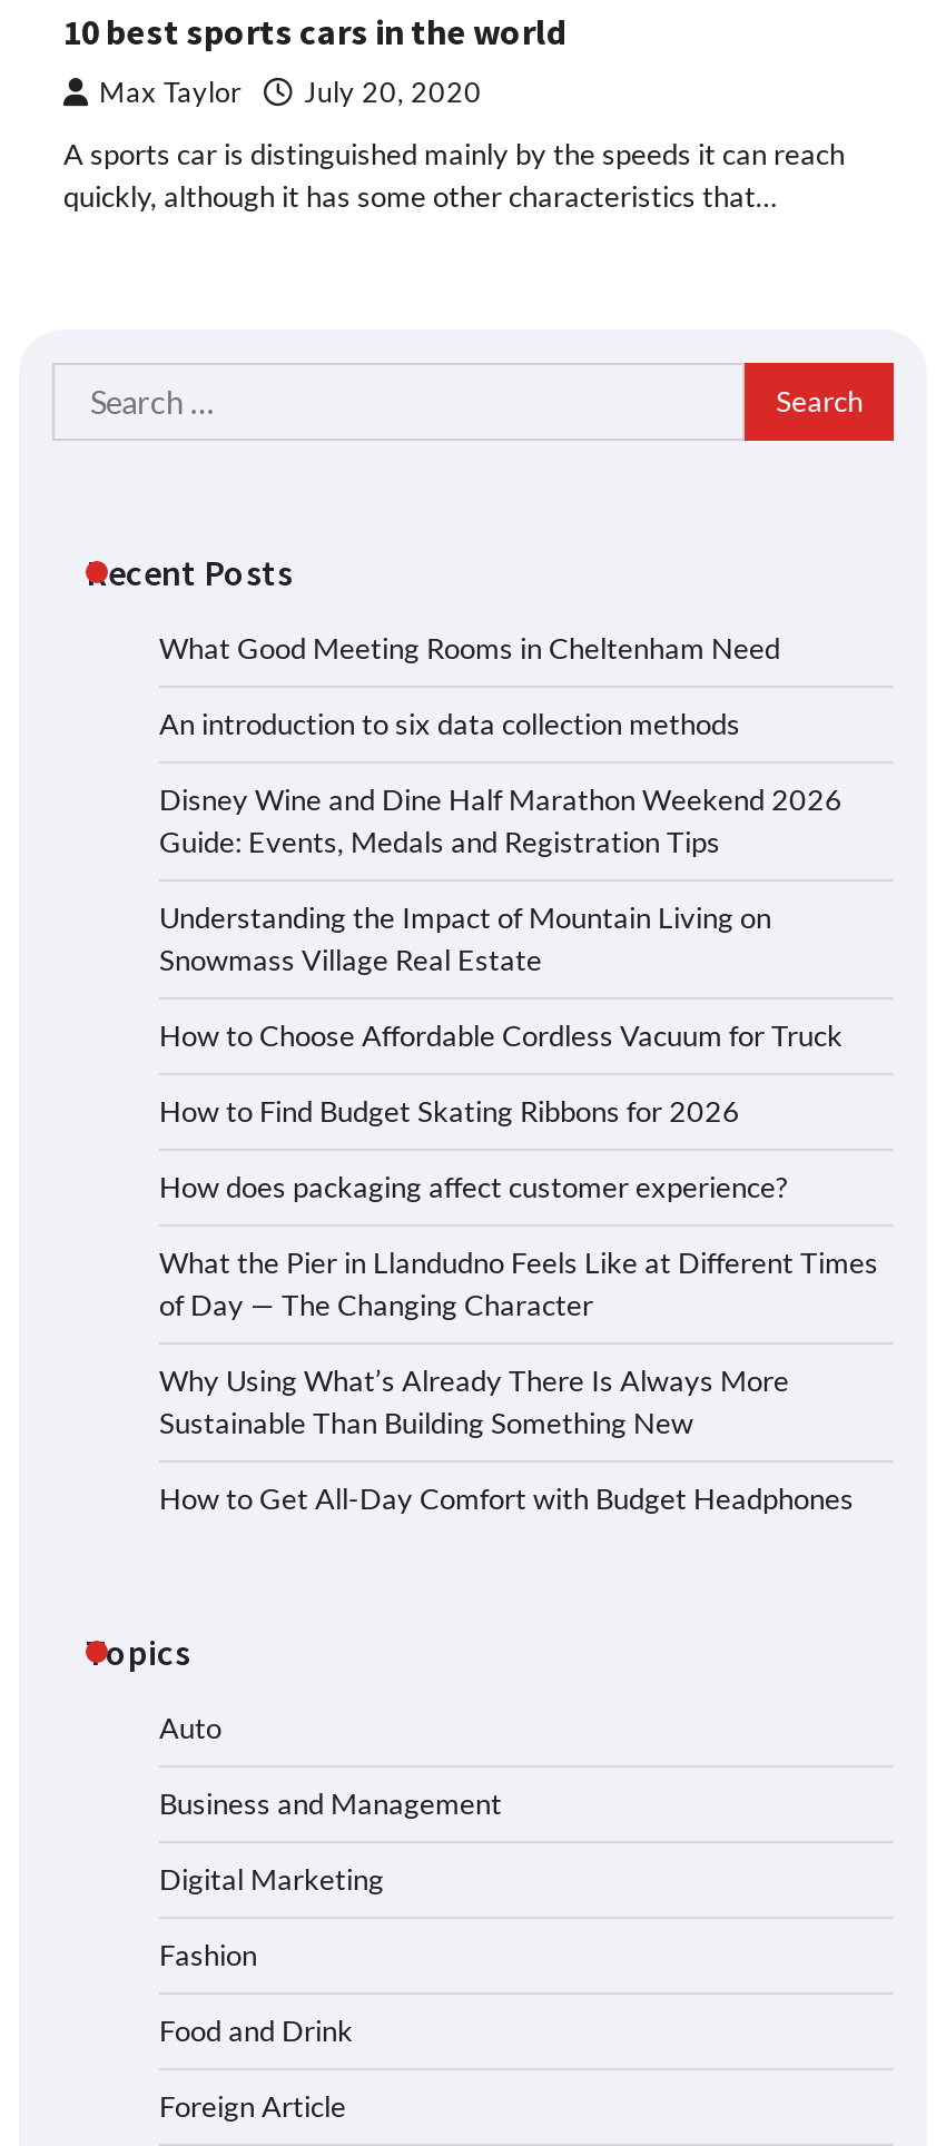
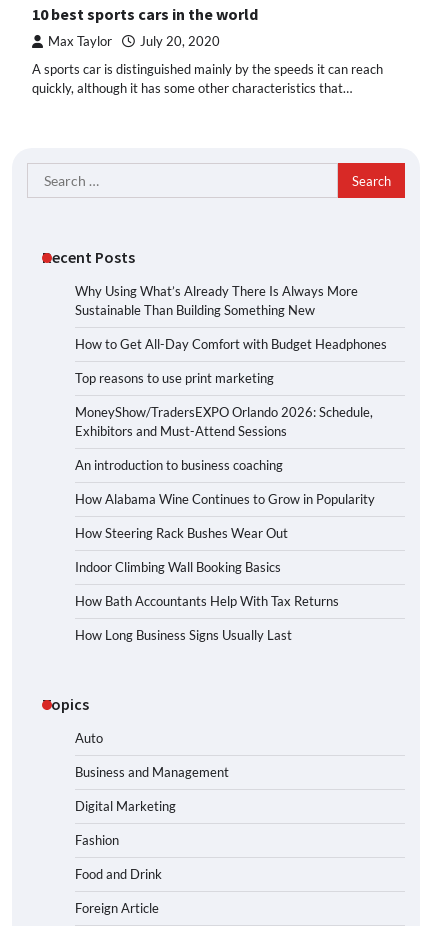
- What Good Meeting Rooms in Cheltenham Need
- An introduction to six data collection methods
- Disney Wine and Dine Half Marathon Weekend 2026
- Guide: Events, Medals and Registration Tips
- Understanding the Impact of Mountain Living on
- Snowmass Village Real Estate
- How to Choose Affordable Cordless Vacuum for Truck
- How to Find Budget Skating Ribbons for 2026
- How does packaging affect customer experience?
- What the Pier in Llandudno Feels Like at Different Times
- of Day — The Changing Character

moved up: Why Using What’s Already There Is Always More | Sustainable Than Building Something New | How to Get All-Day Comfort with Budget Headphones

+ Top reasons to use print marketing
+ MoneyShow/TradersEXPO Orlando 2026: Schedule,
+ Exhibitors and Must-Attend Sessions
+ An introduction to business coaching
+ How Alabama Wine Continues to Grow in Popularity
+ How Steering Rack Bushes Wear Out
+ Indoor Climbing Wall Booking Basics
+ How Bath Accountants Help With Tax Returns
+ How Long Business Signs Usually Last
